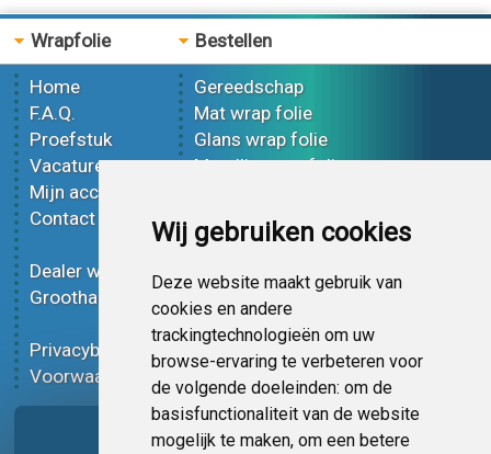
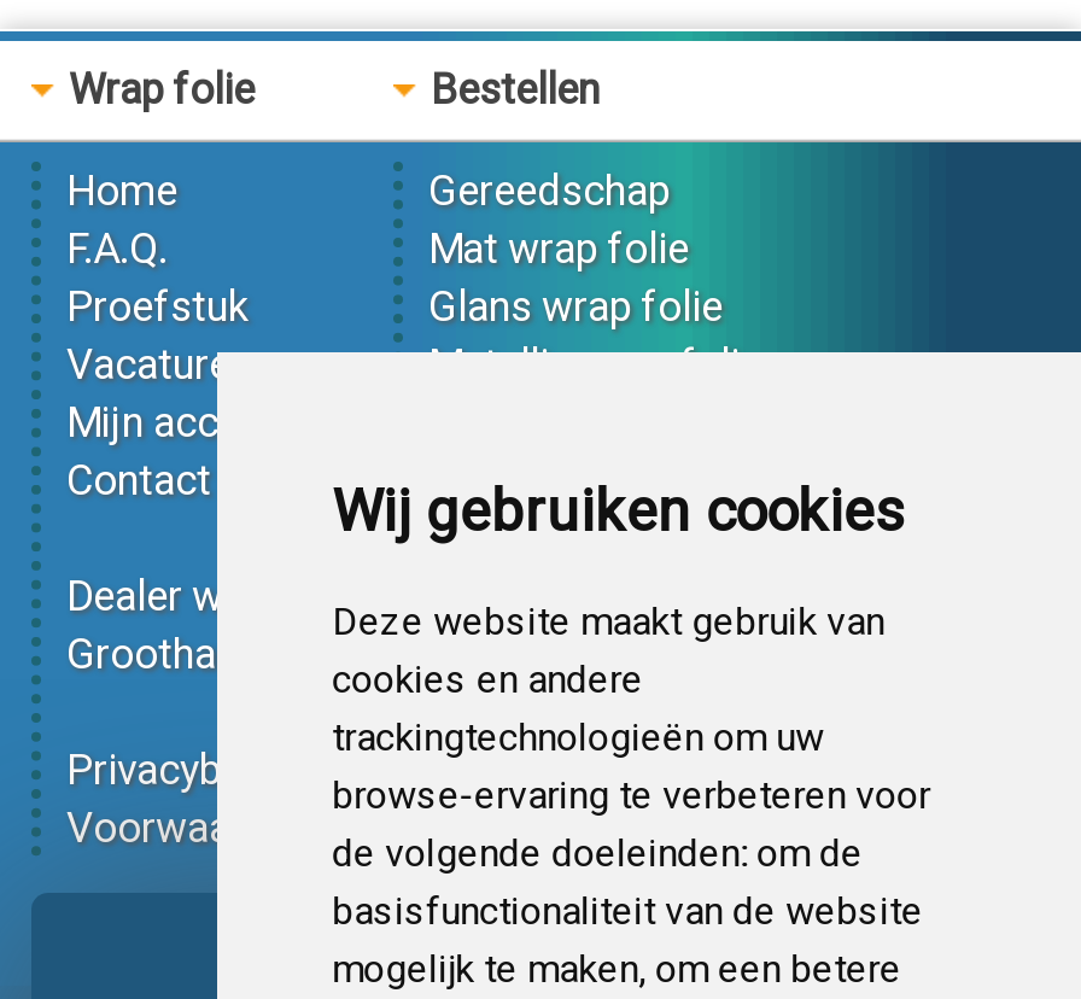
- Wrapfolie
+ Wrap folie
